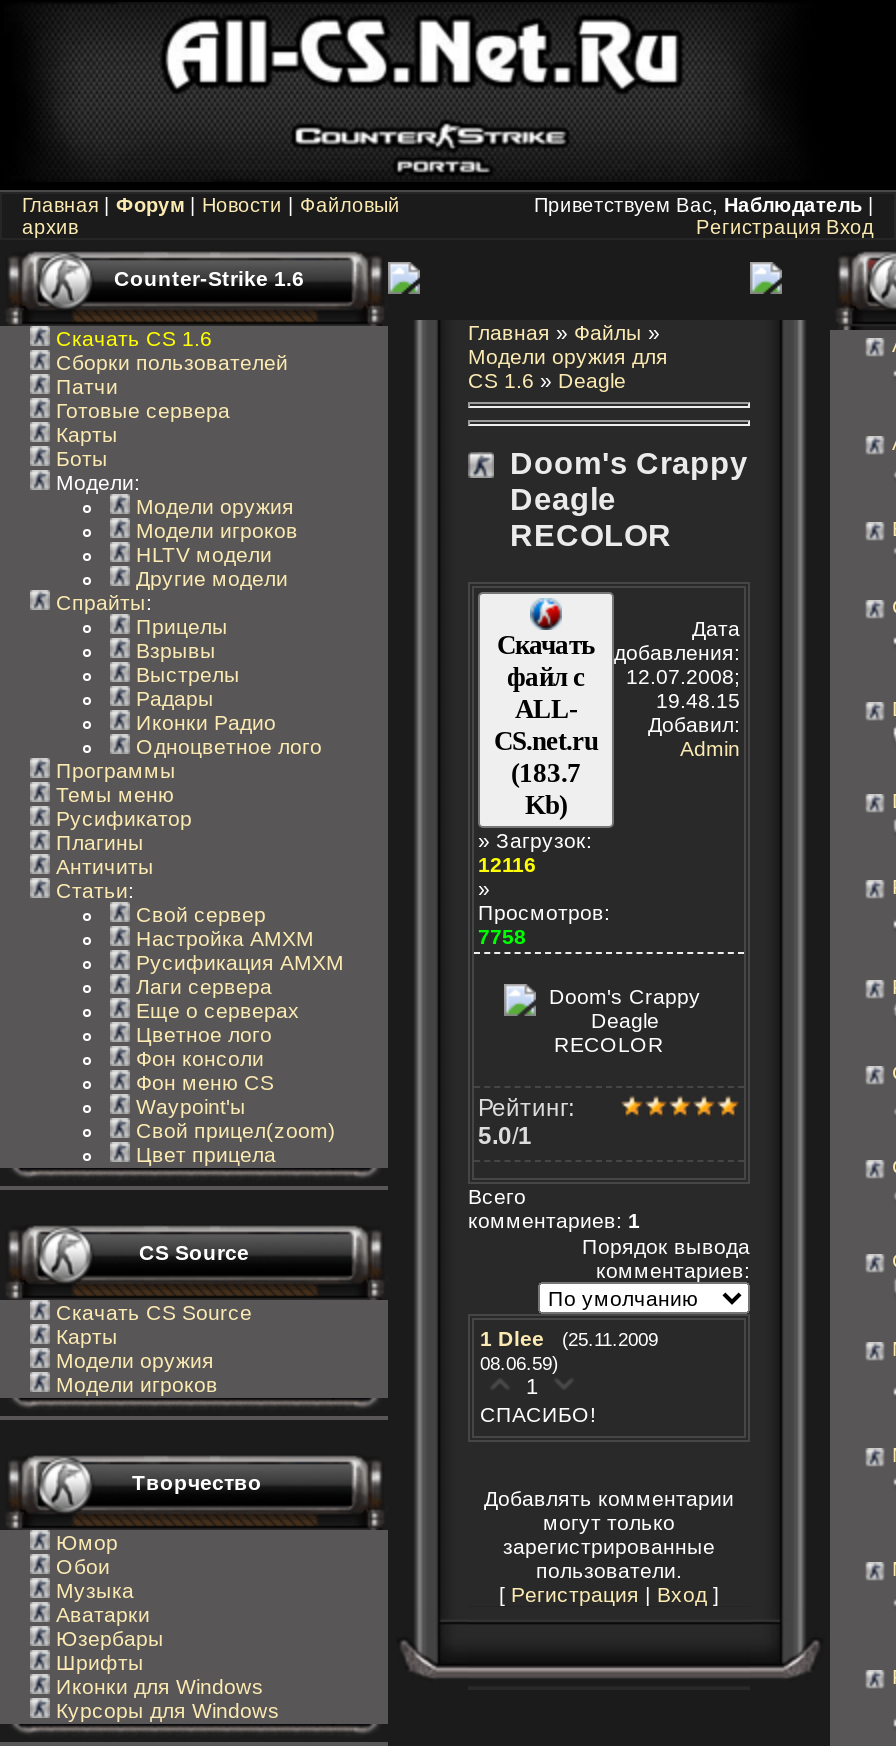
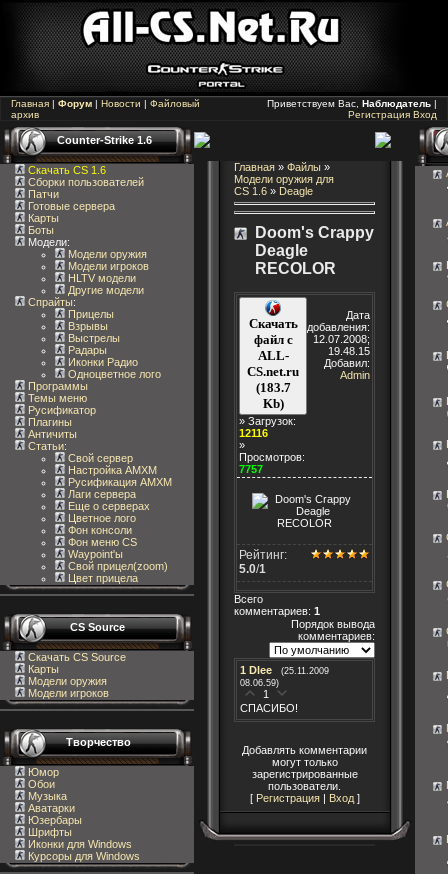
- 7758
+ 7757
